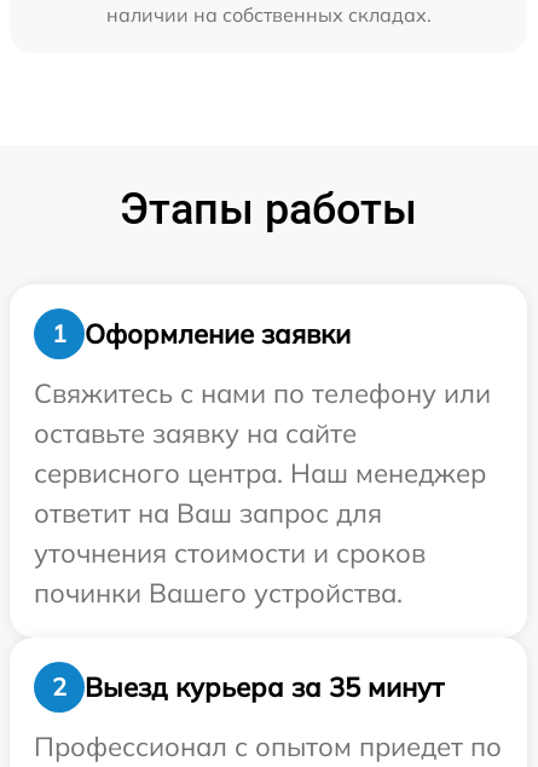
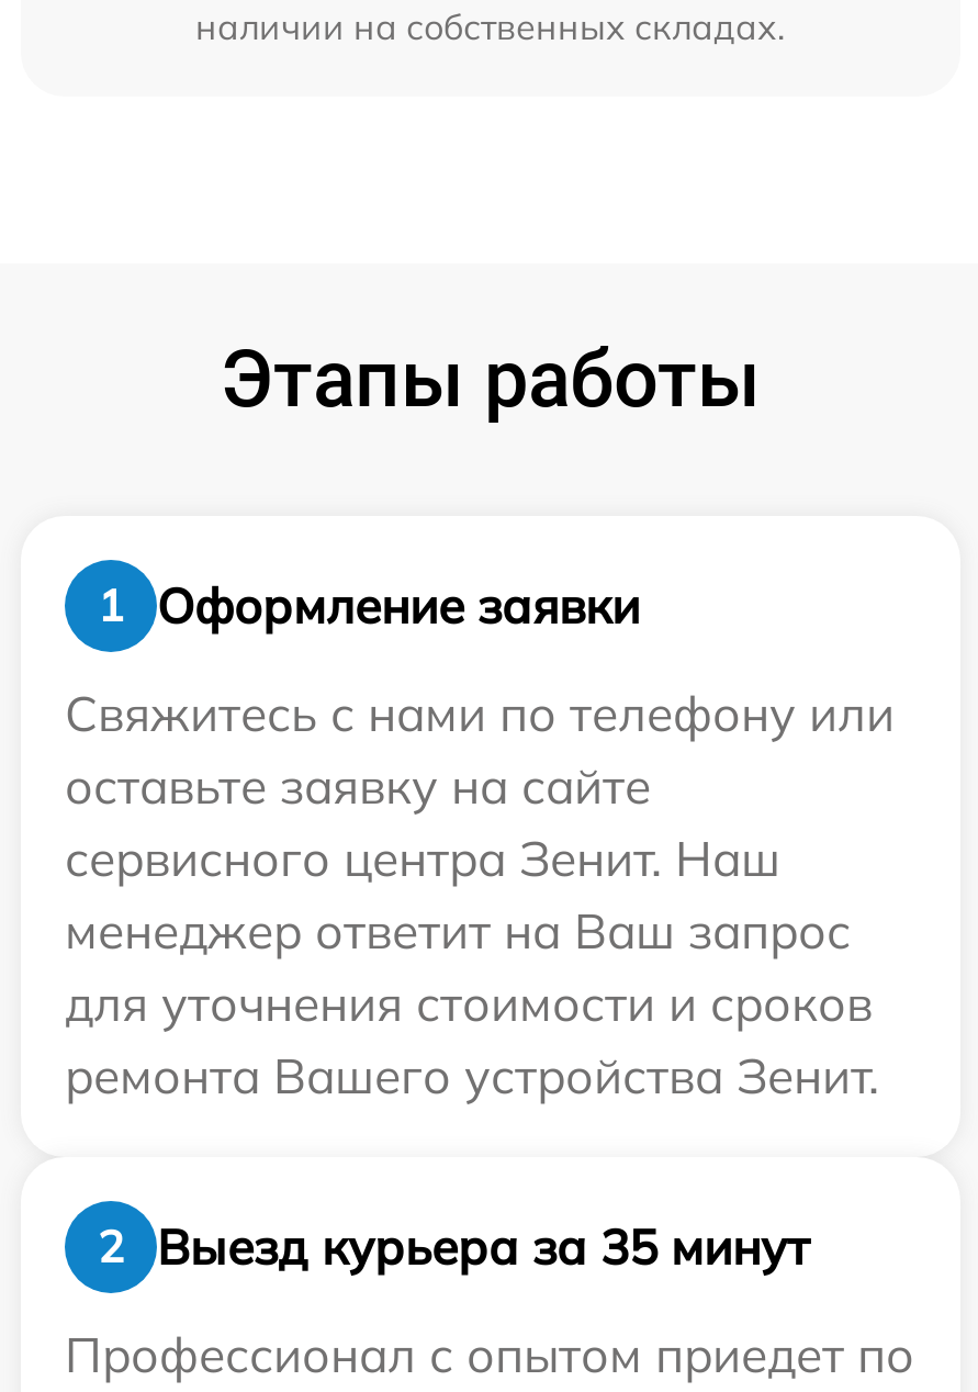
- сервисного центра. Наш менеджер
- ответит на Ваш запрос для
- уточнения стоимости и сроков
- починки Вашего устройства.
+ сервисного центра Зенит. Наш
+ менеджер ответит на Ваш запрос
+ для уточнения стоимости и сроков
+ ремонта Вашего устройства Зенит.
